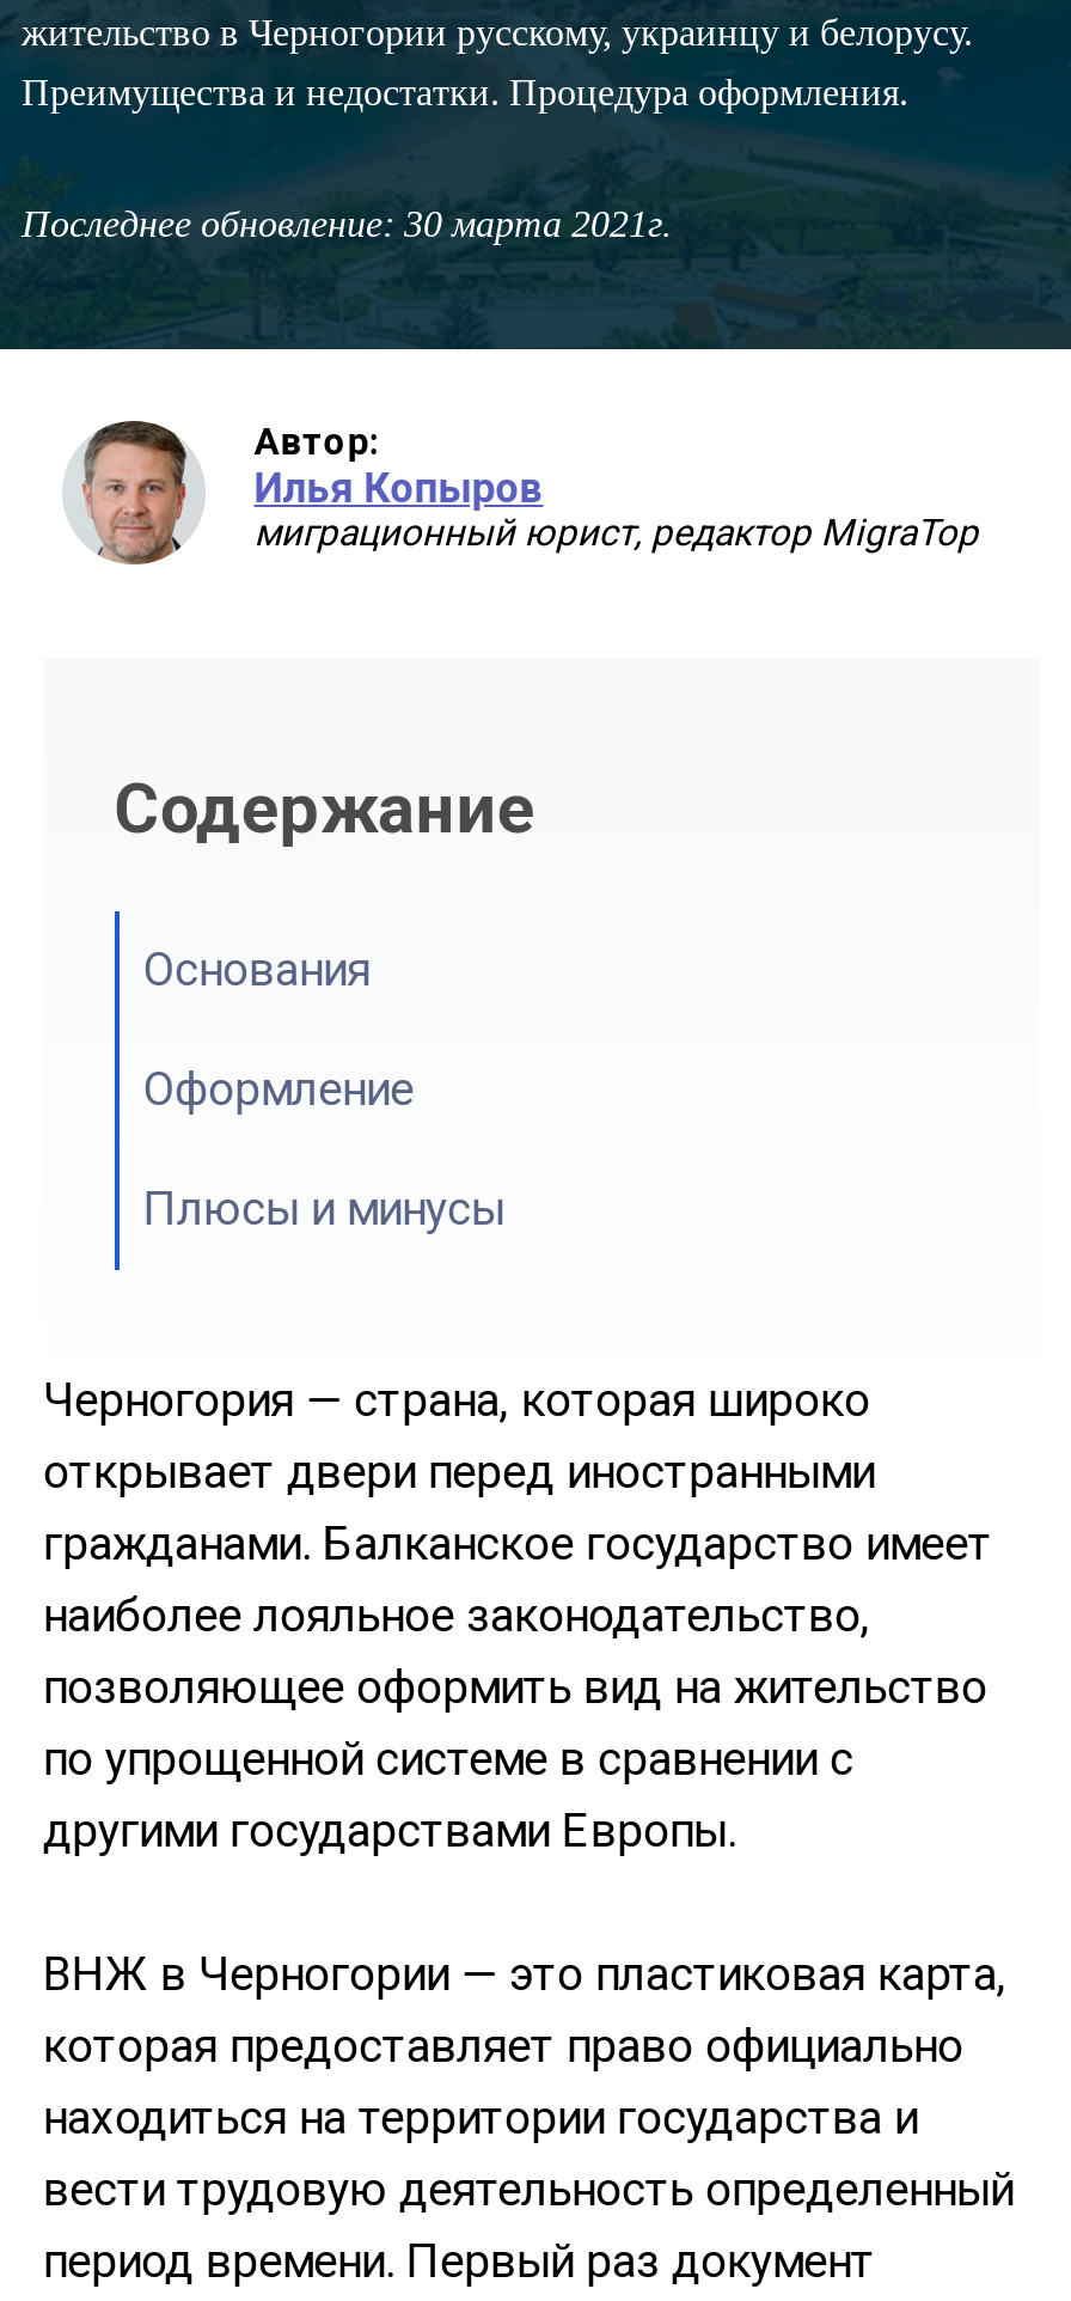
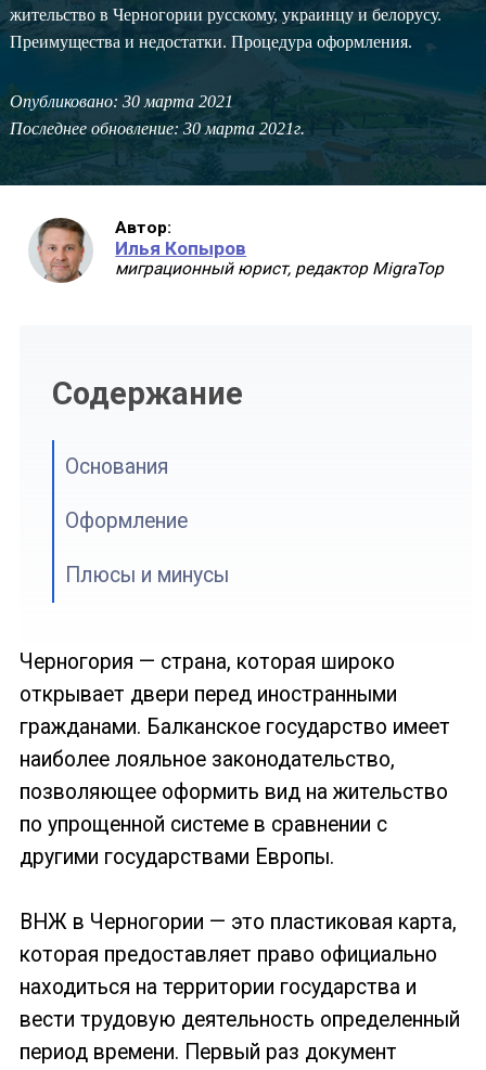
+ Опубликовано: 30 марта 2021
